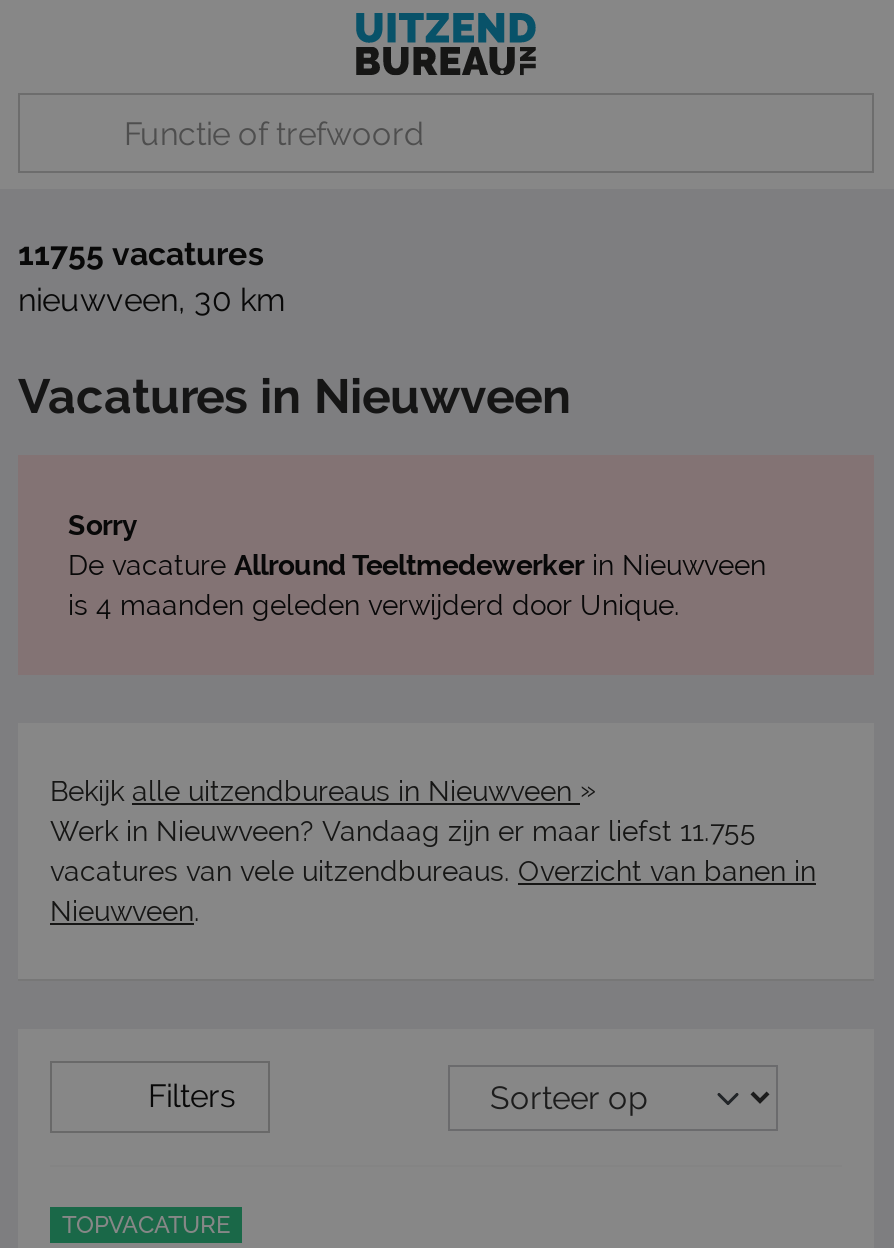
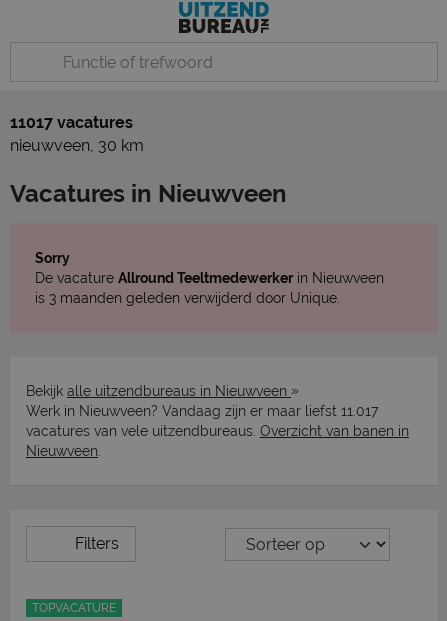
- 11755 vacatures
+ 11017 vacatures

- is 4 maanden geleden verwijderd door Unique.
+ is 3 maanden geleden verwijderd door Unique.

- Werk in Nieuwveen? Vandaag zijn er maar liefst 11.755
+ Werk in Nieuwveen? Vandaag zijn er maar liefst 11.017
